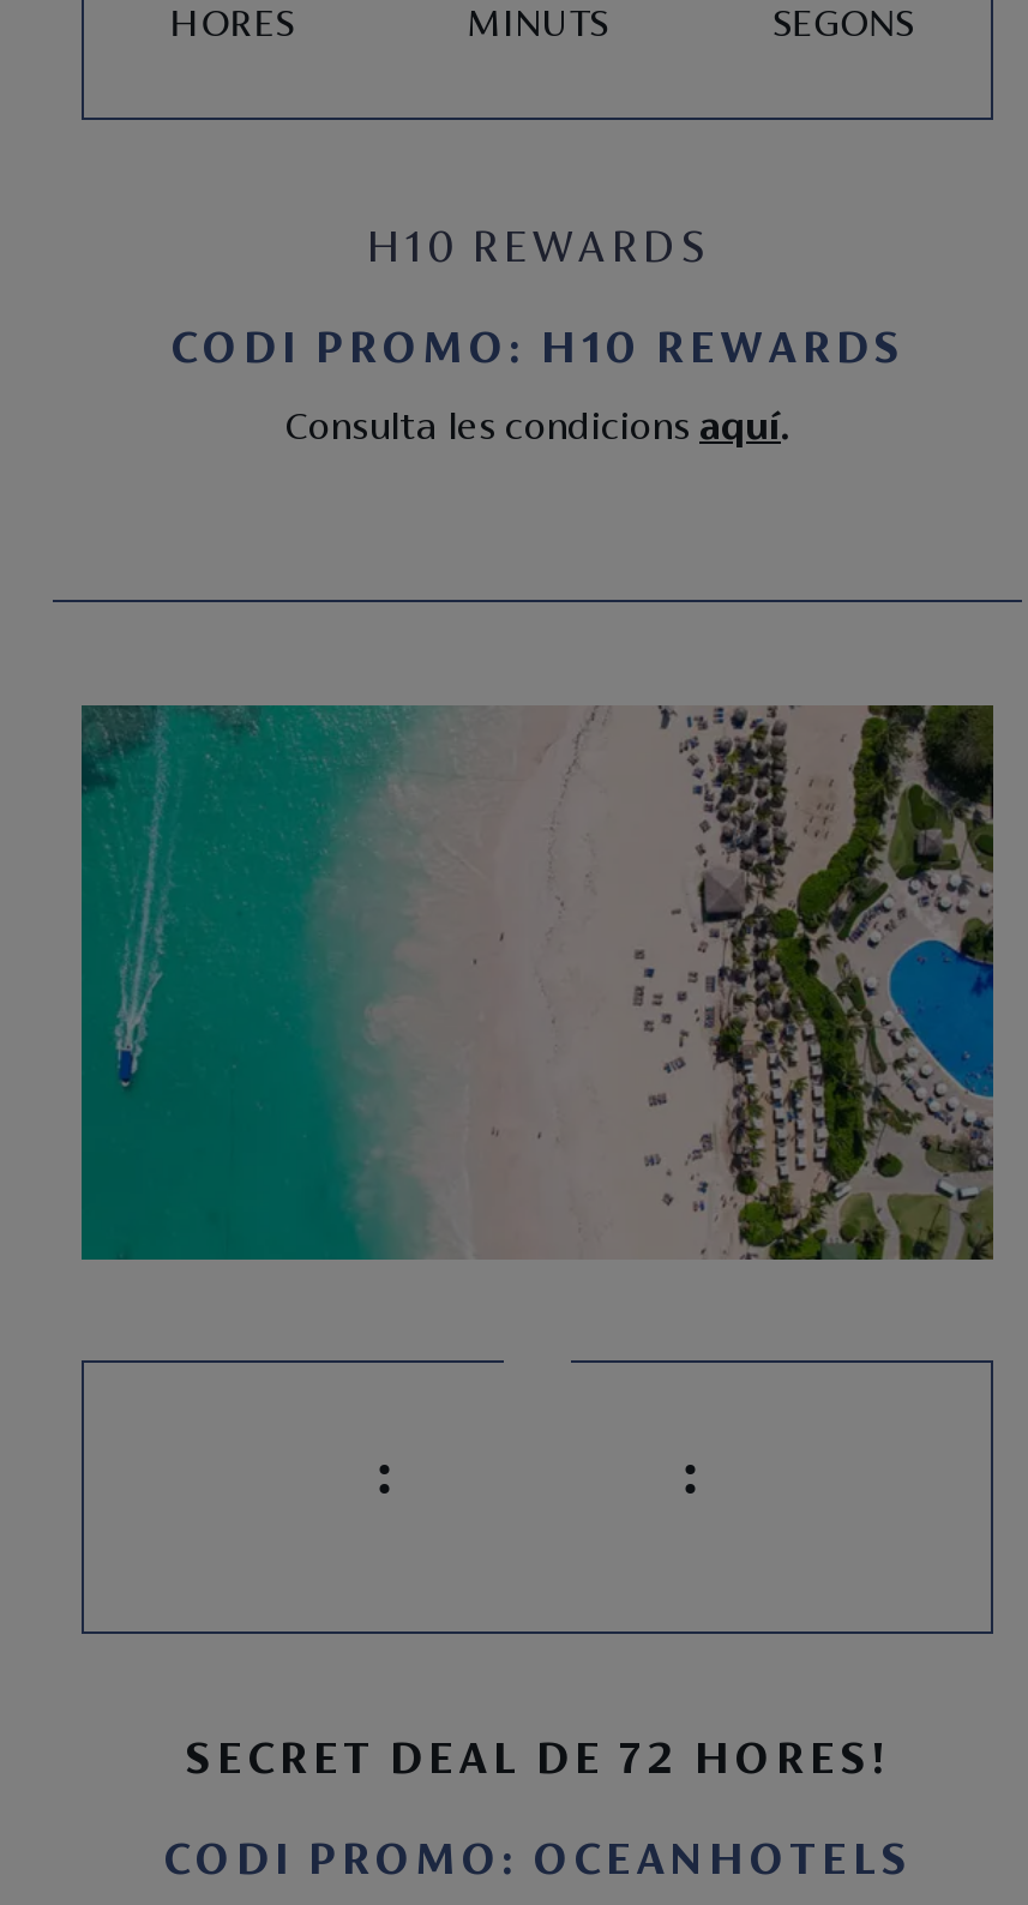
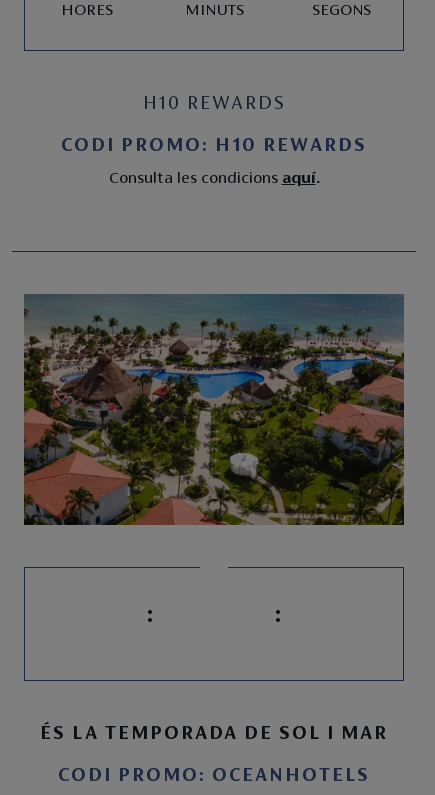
- [image]
+ [image]

- SECRET DEAL DE 72 HORES!
+ ÉS LA TEMPORADA DE SOL I MAR
